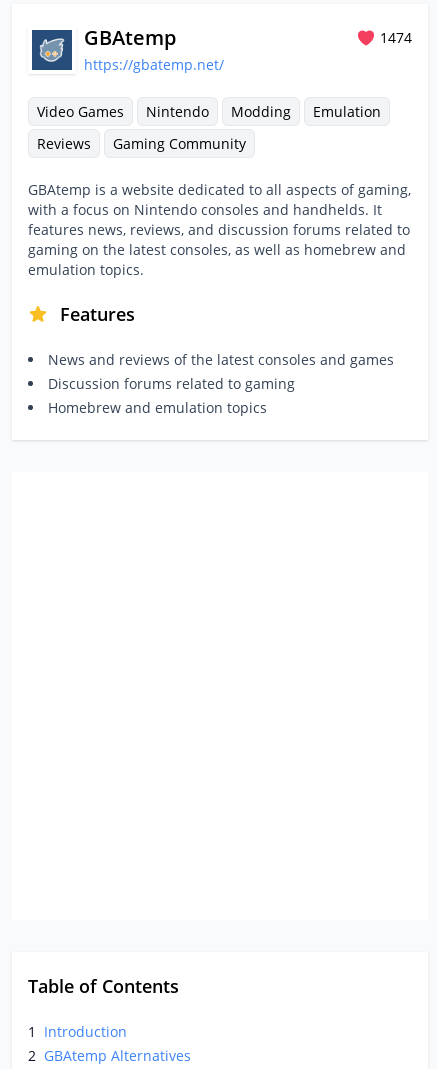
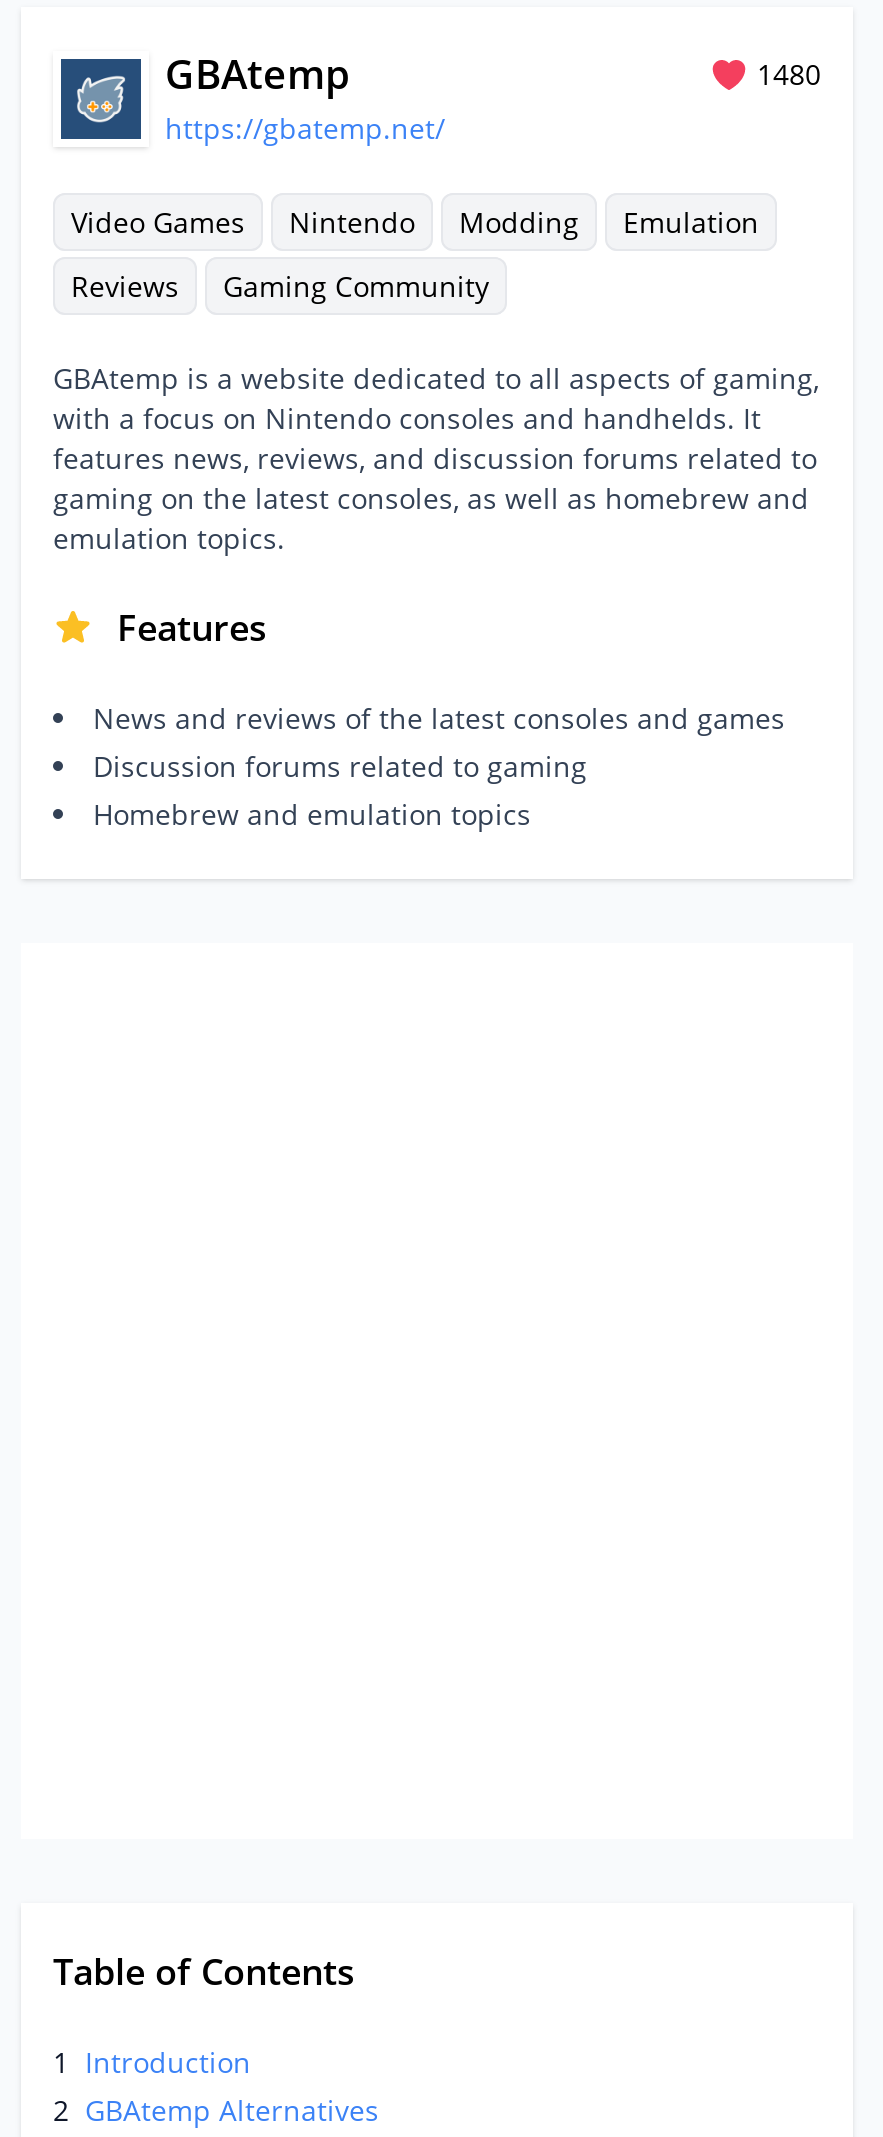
- 1474
+ 1480
